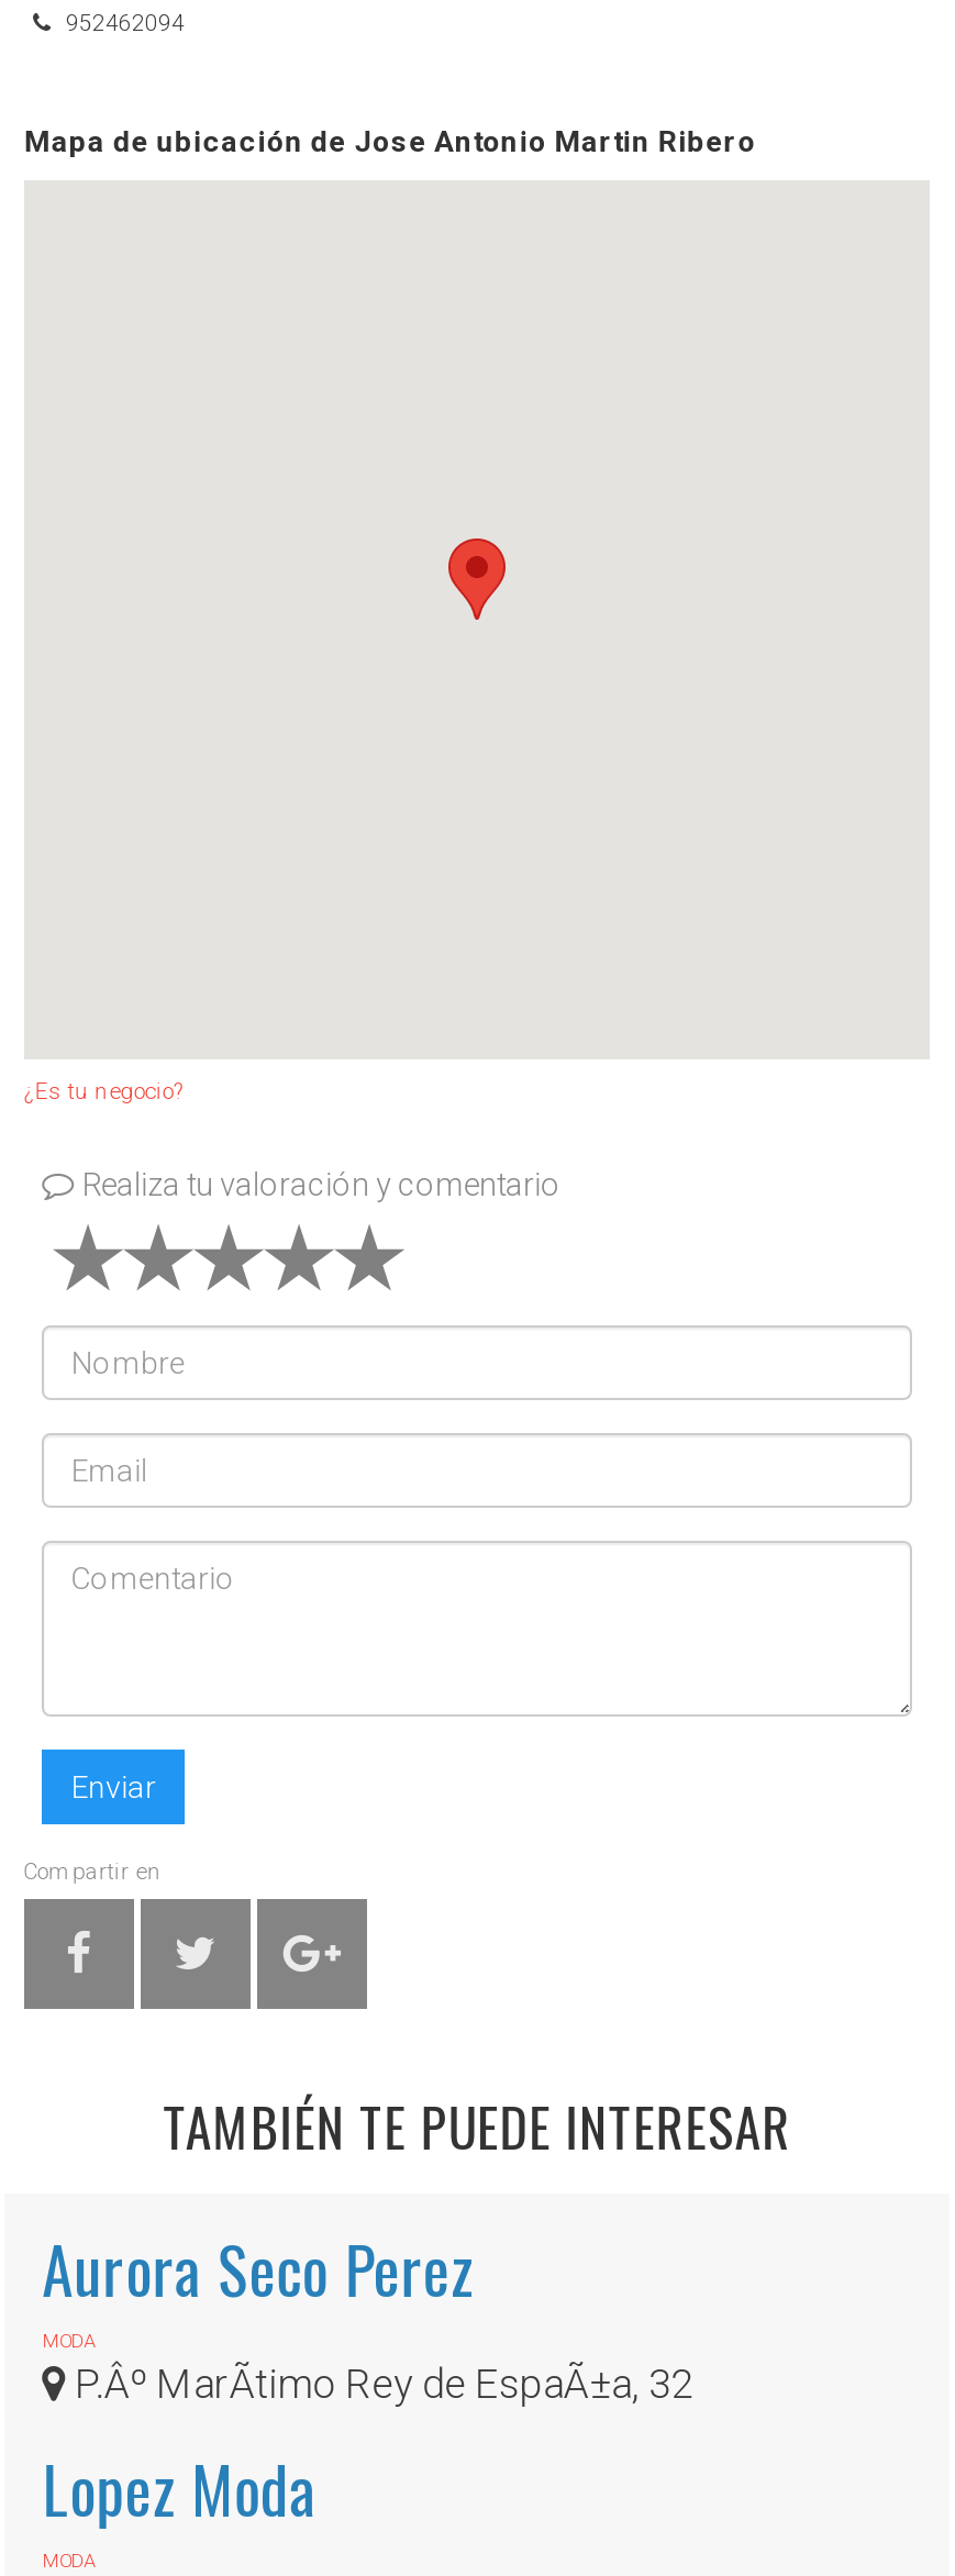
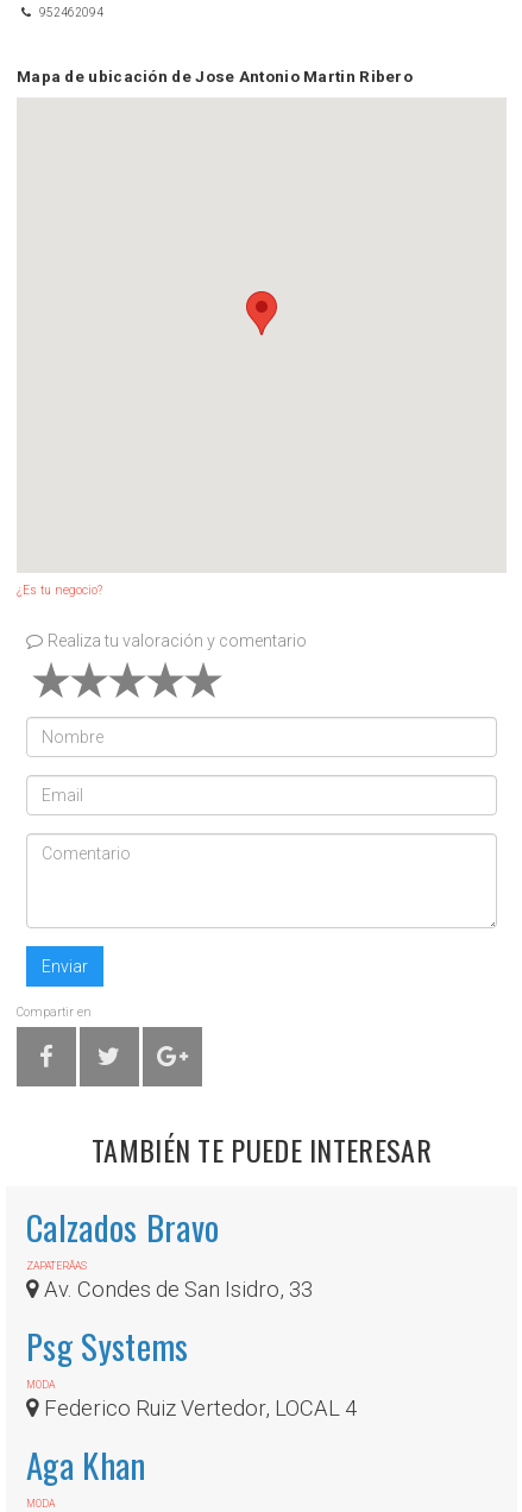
- Aurora Seco Perez
+ Calzados Bravo
+ ZAPATERÃAS
+ Av. Condes de San Isidro, 33
+ Psg Systems

- P.Âº MarÃtimo Rey de EspaÃ±a, 32
- Lopez Moda
+ Federico Ruiz Vertedor, LOCAL 4
+ Aga Khan
